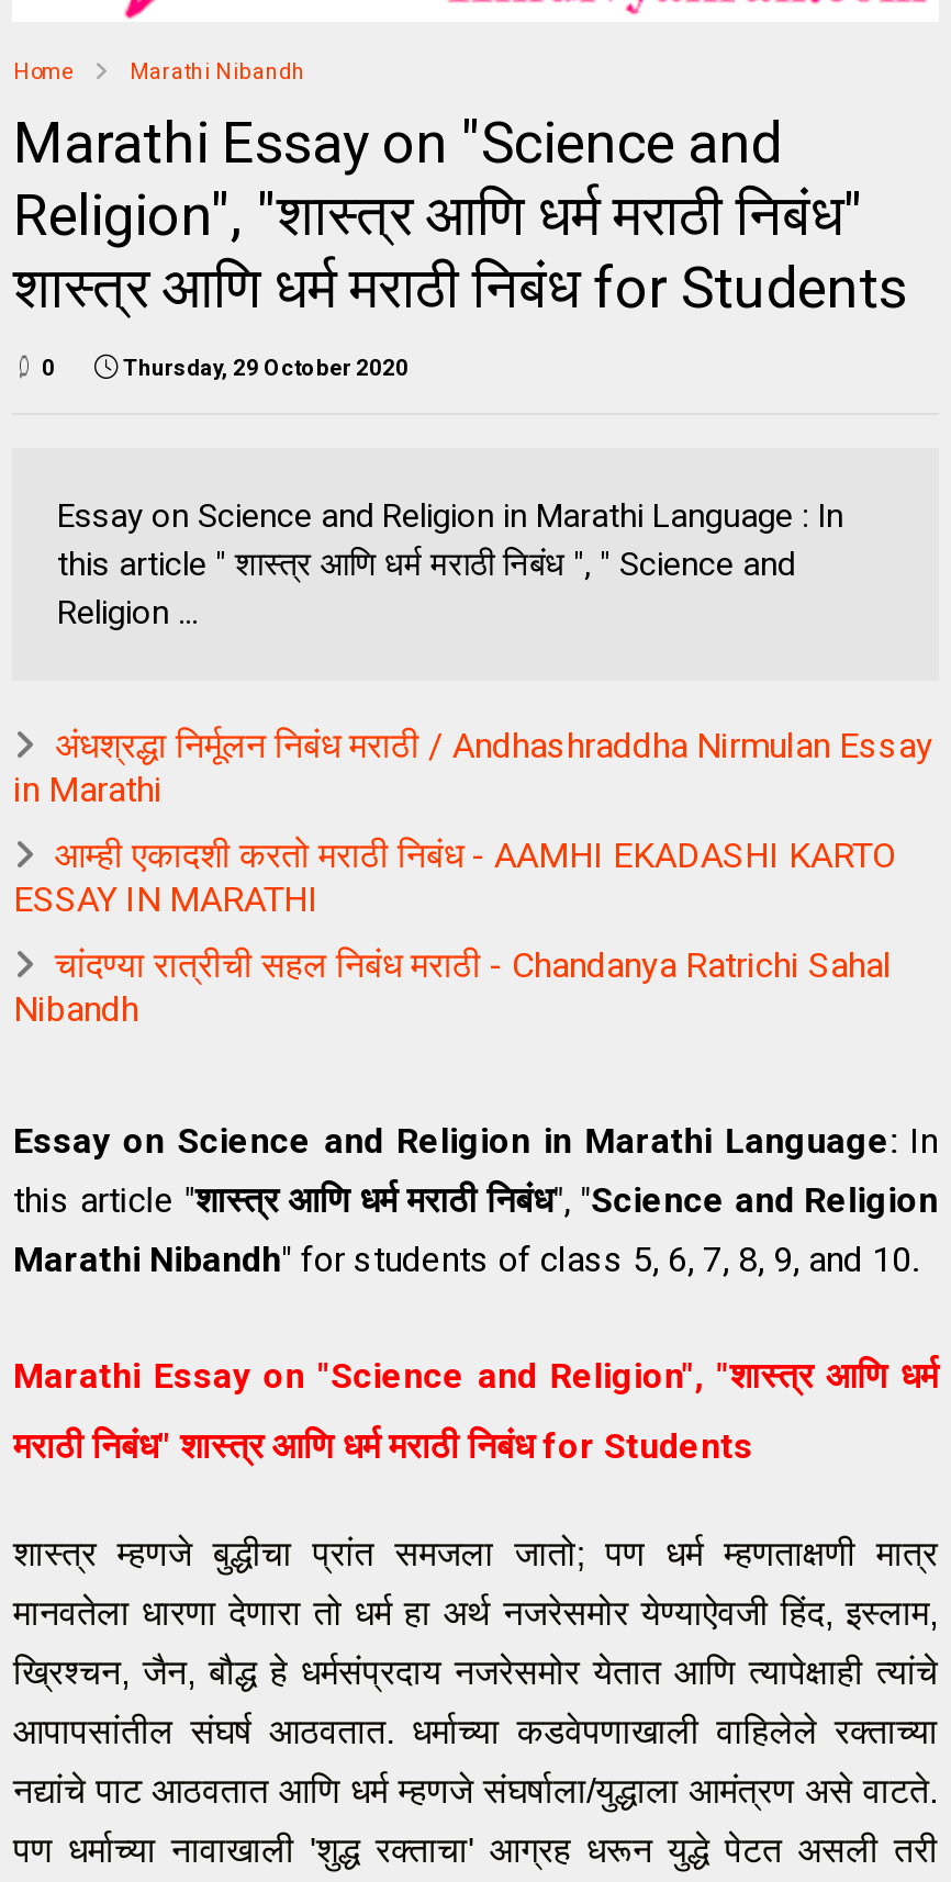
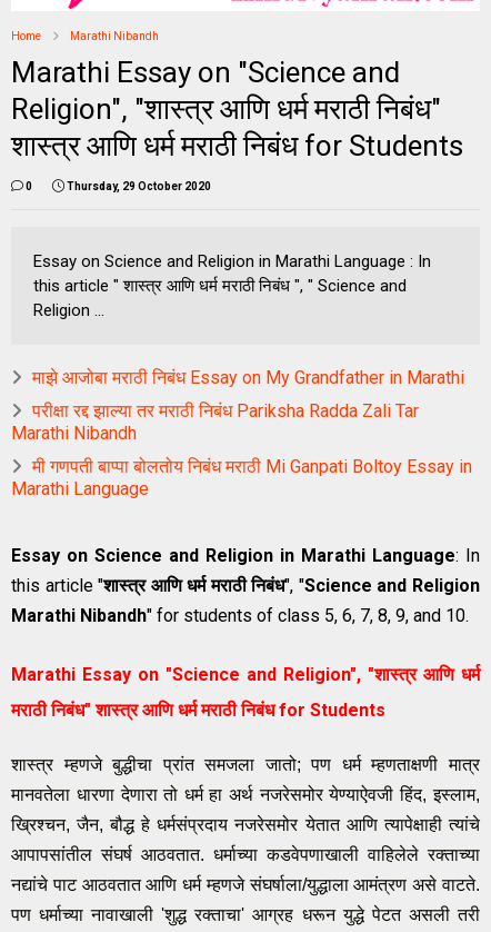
- अंधश्रद्धा निर्मूलन निबंध मराठी / Andhashraddha Nirmulan Essay
- in Marathi
+ माझे आजोबा मराठी निबंध Essay on My Grandfather in Marathi

- आम्ही एकादशी करतो मराठी निबंध - AAMHI EKADASHI KARTO
- ESSAY IN MARATHI
+ परीक्षा रद्द झाल्या तर मराठी निबंध Pariksha Radda Zali Tar
+ Marathi Nibandh

- चांदण्या रात्रीची सहल निबंध मराठी - Chandanya Ratrichi Sahal
- Nibandh
+ मी गणपती बाप्पा बोलतोय निबंध मराठी Mi Ganpati Boltoy Essay in
+ Marathi Language
